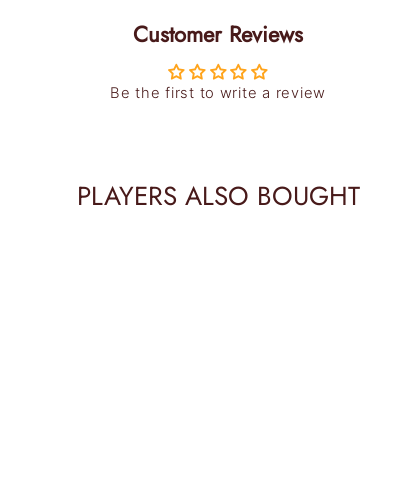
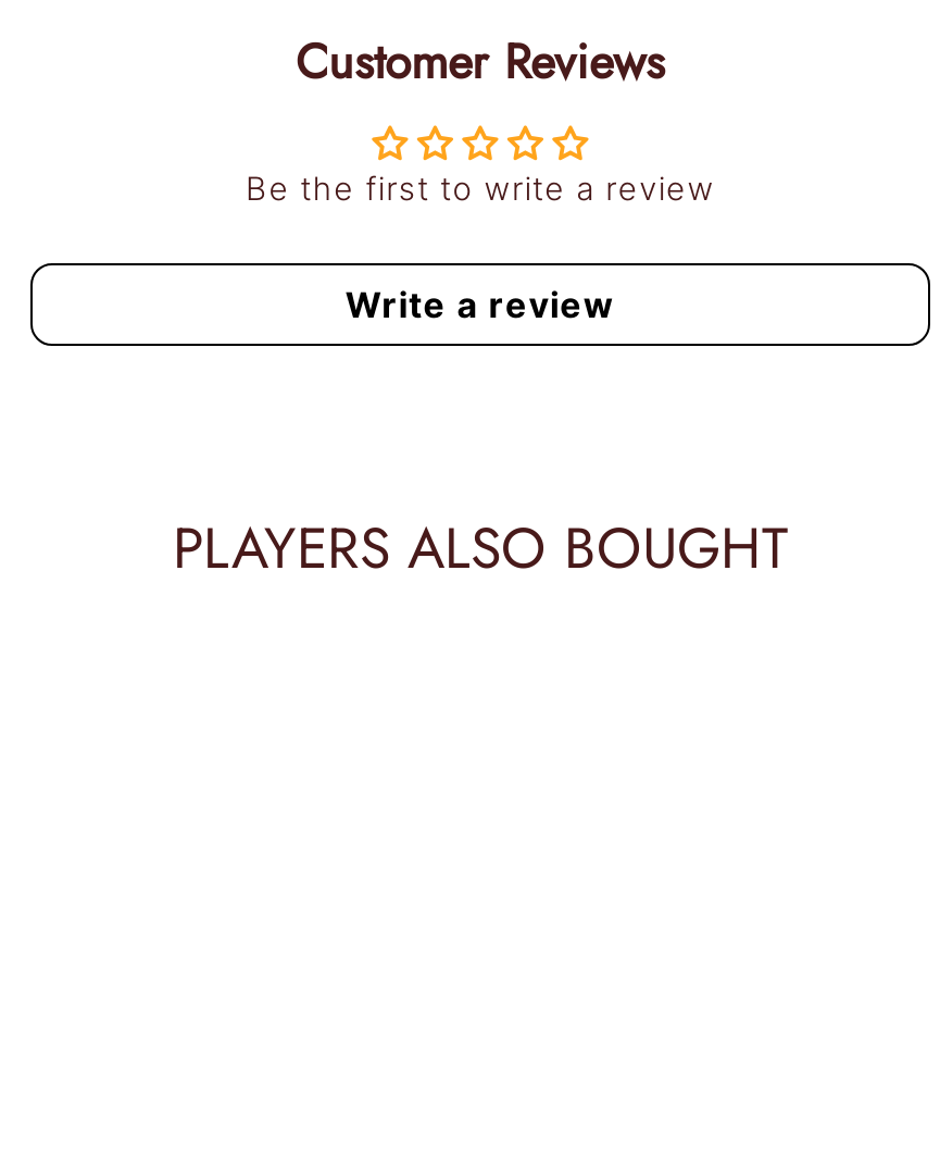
+ Write a review
